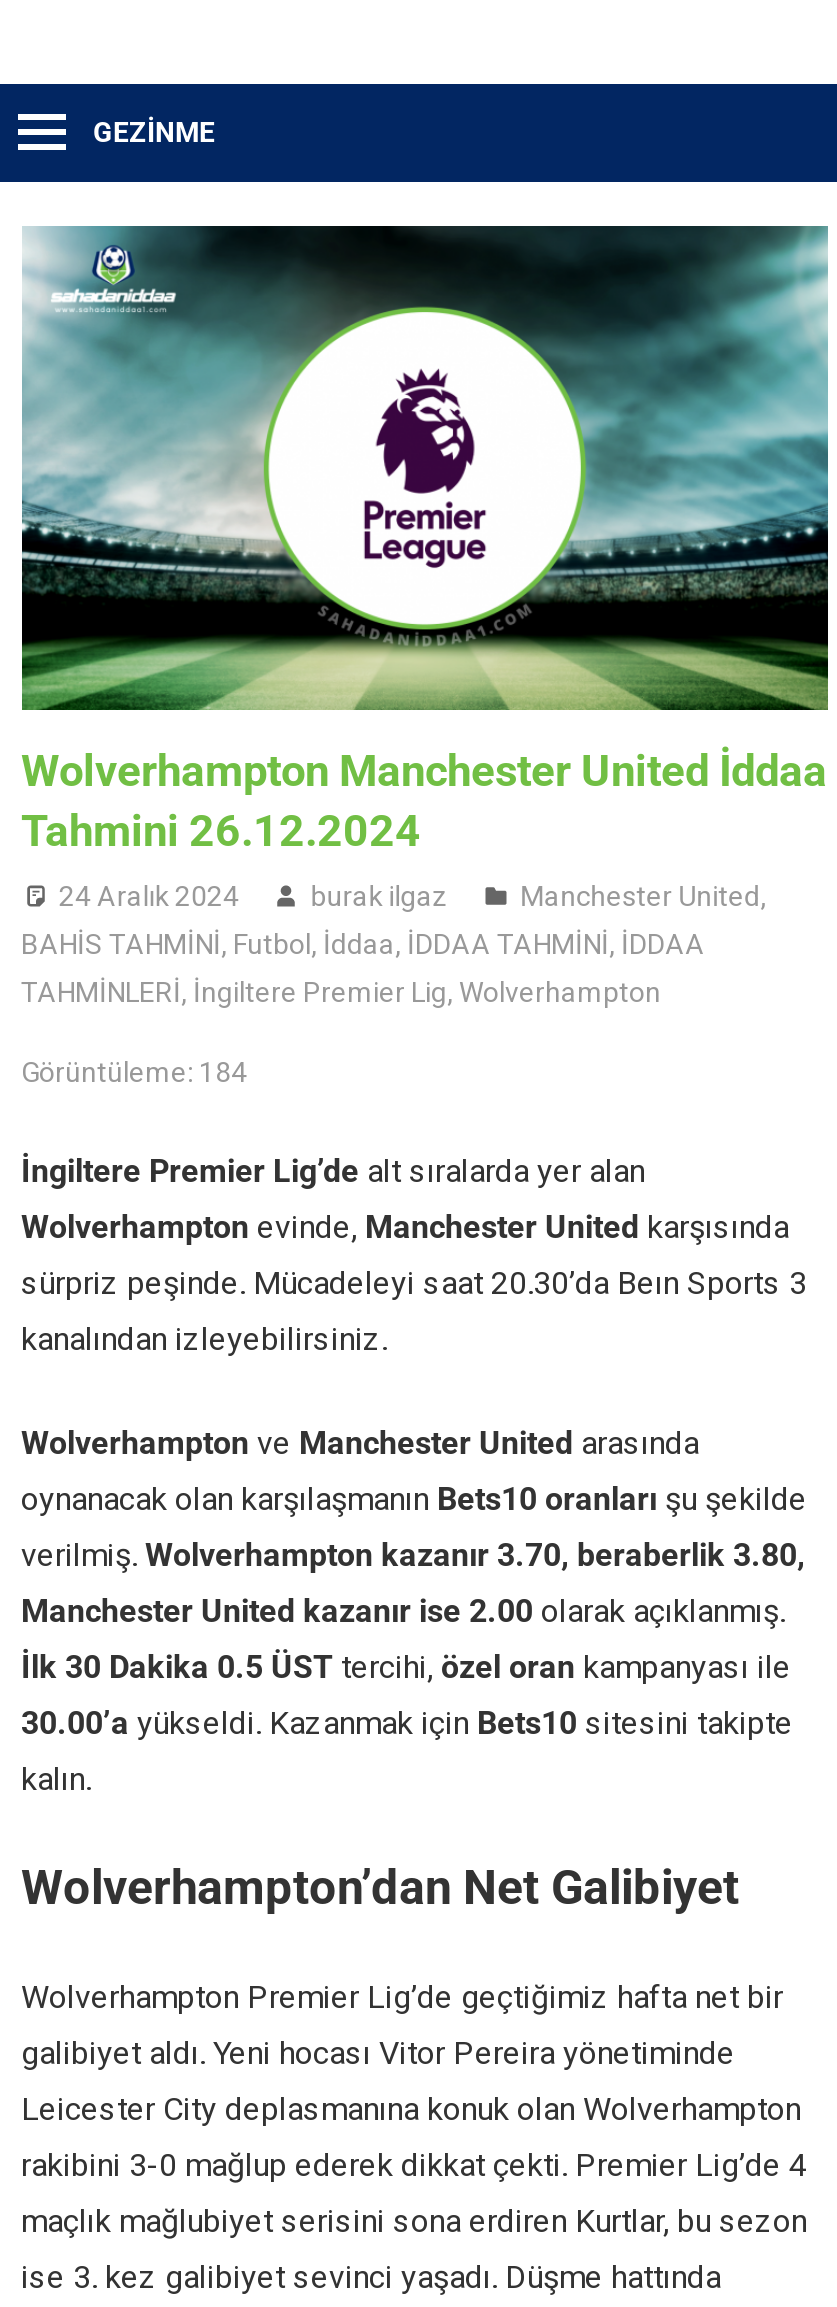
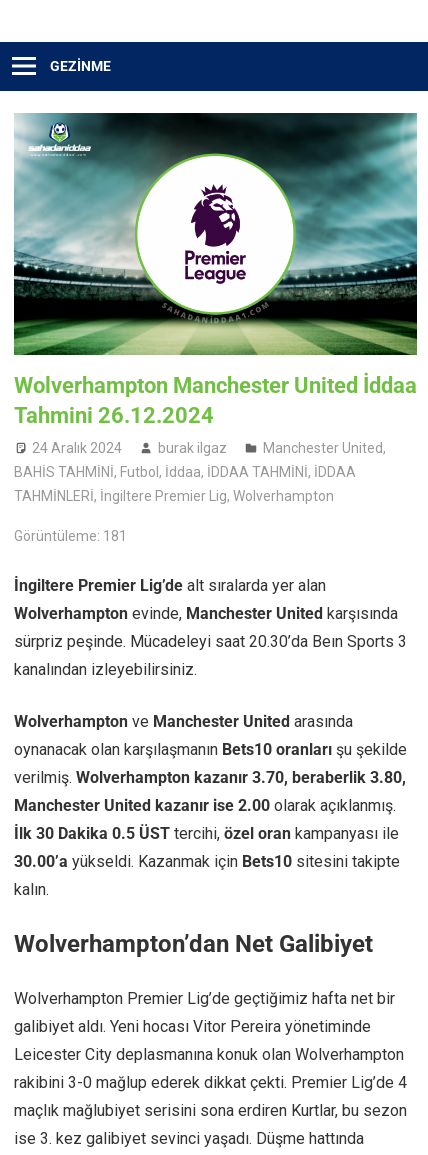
- Görüntüleme: 184
+ Görüntüleme: 181
